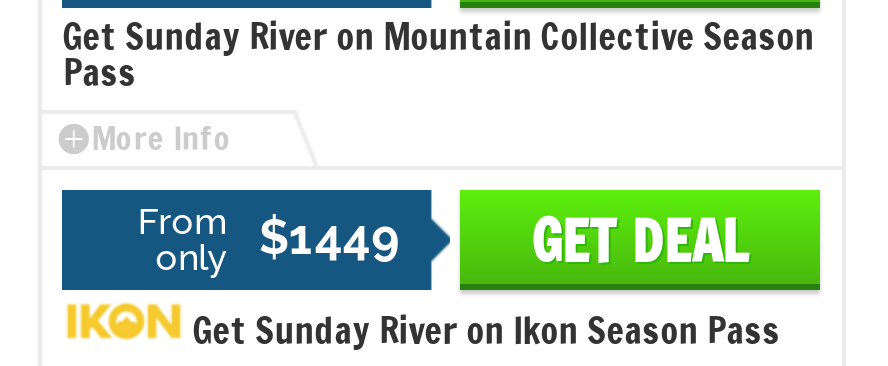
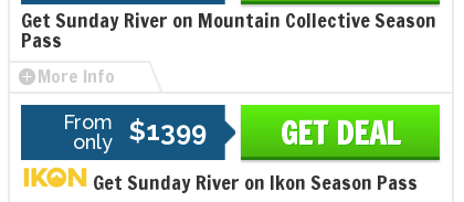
- From only $1449
+ From only $1399
